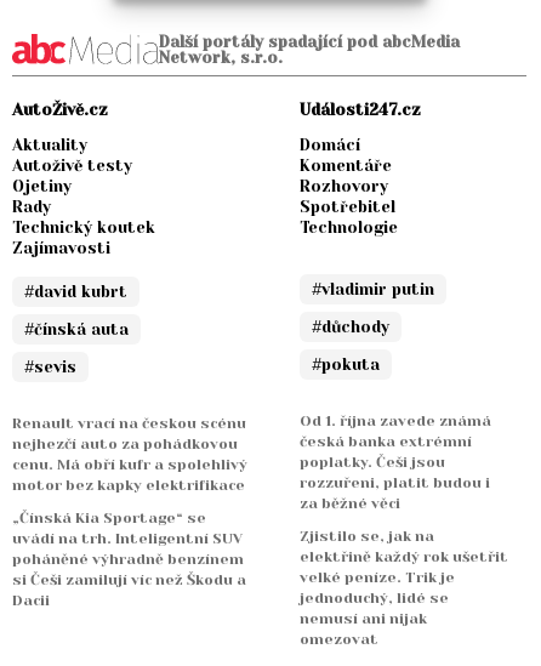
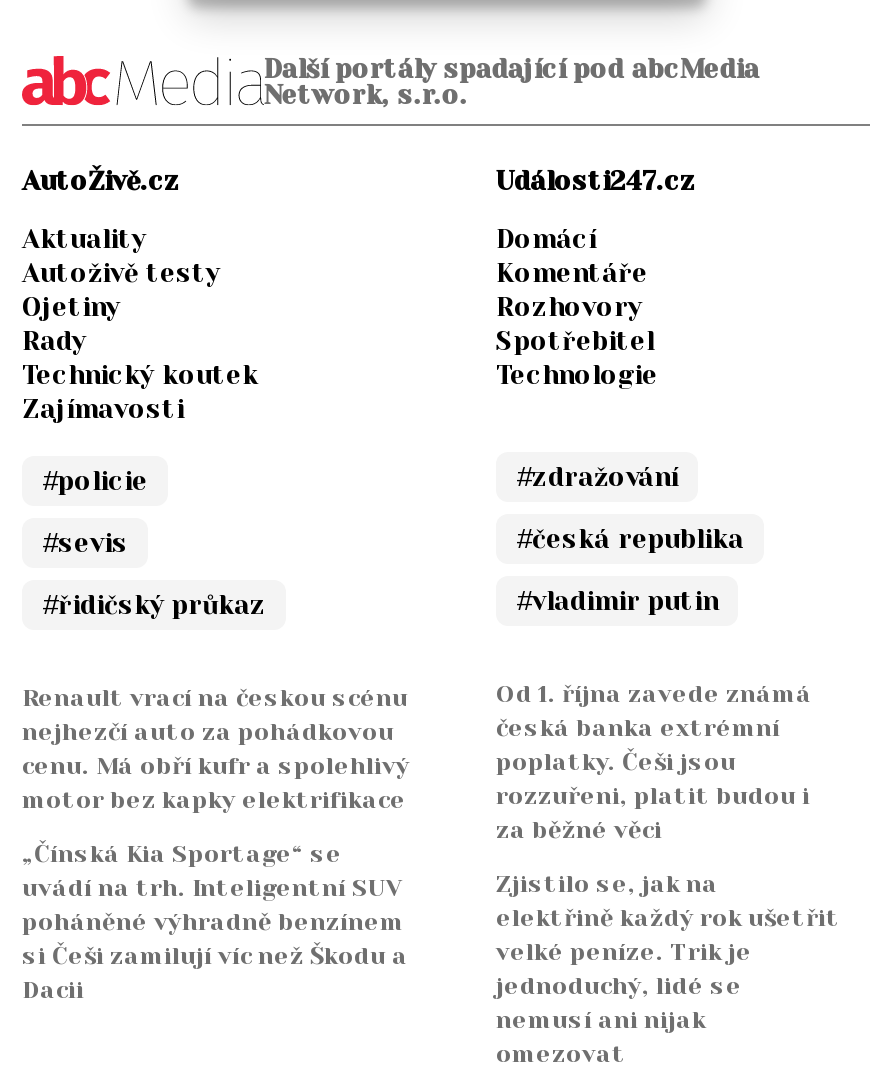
+ #zdražování
+ #česká republika

- #david kubrt
- #čínská auta
+ #policie

moved down: #vladimir putin

+ #řidičský průkaz

- #důchody
- #pokuta

moved up: #sevis
